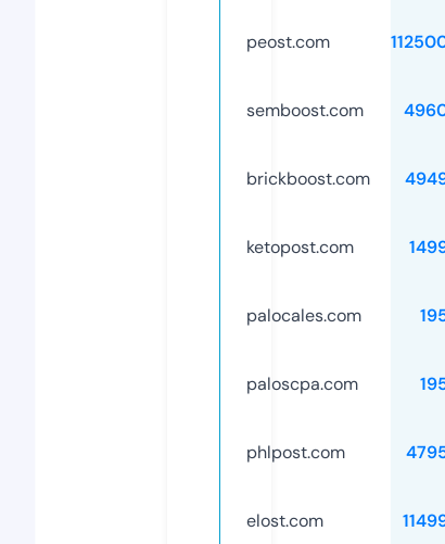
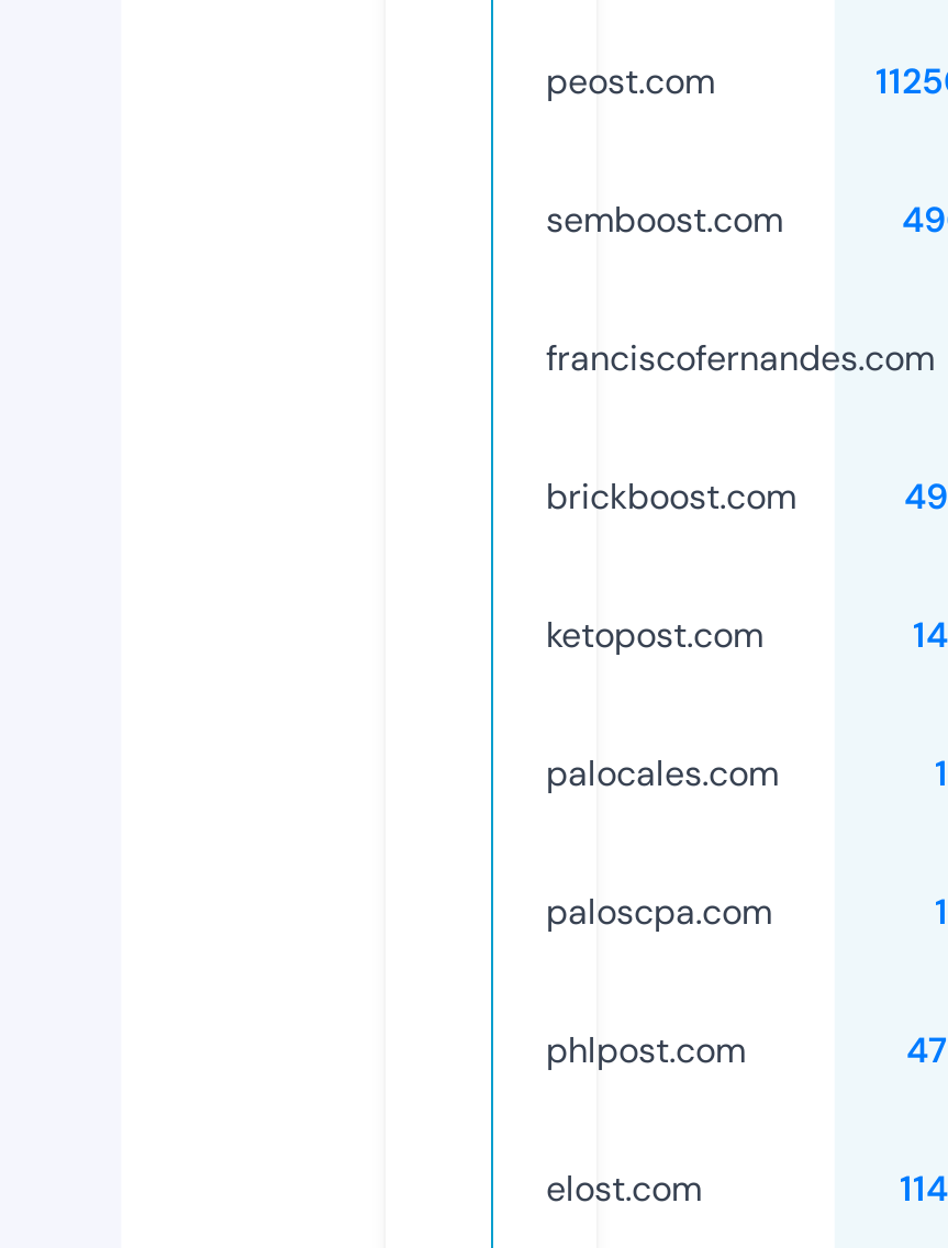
+ franciscofernandes.com
